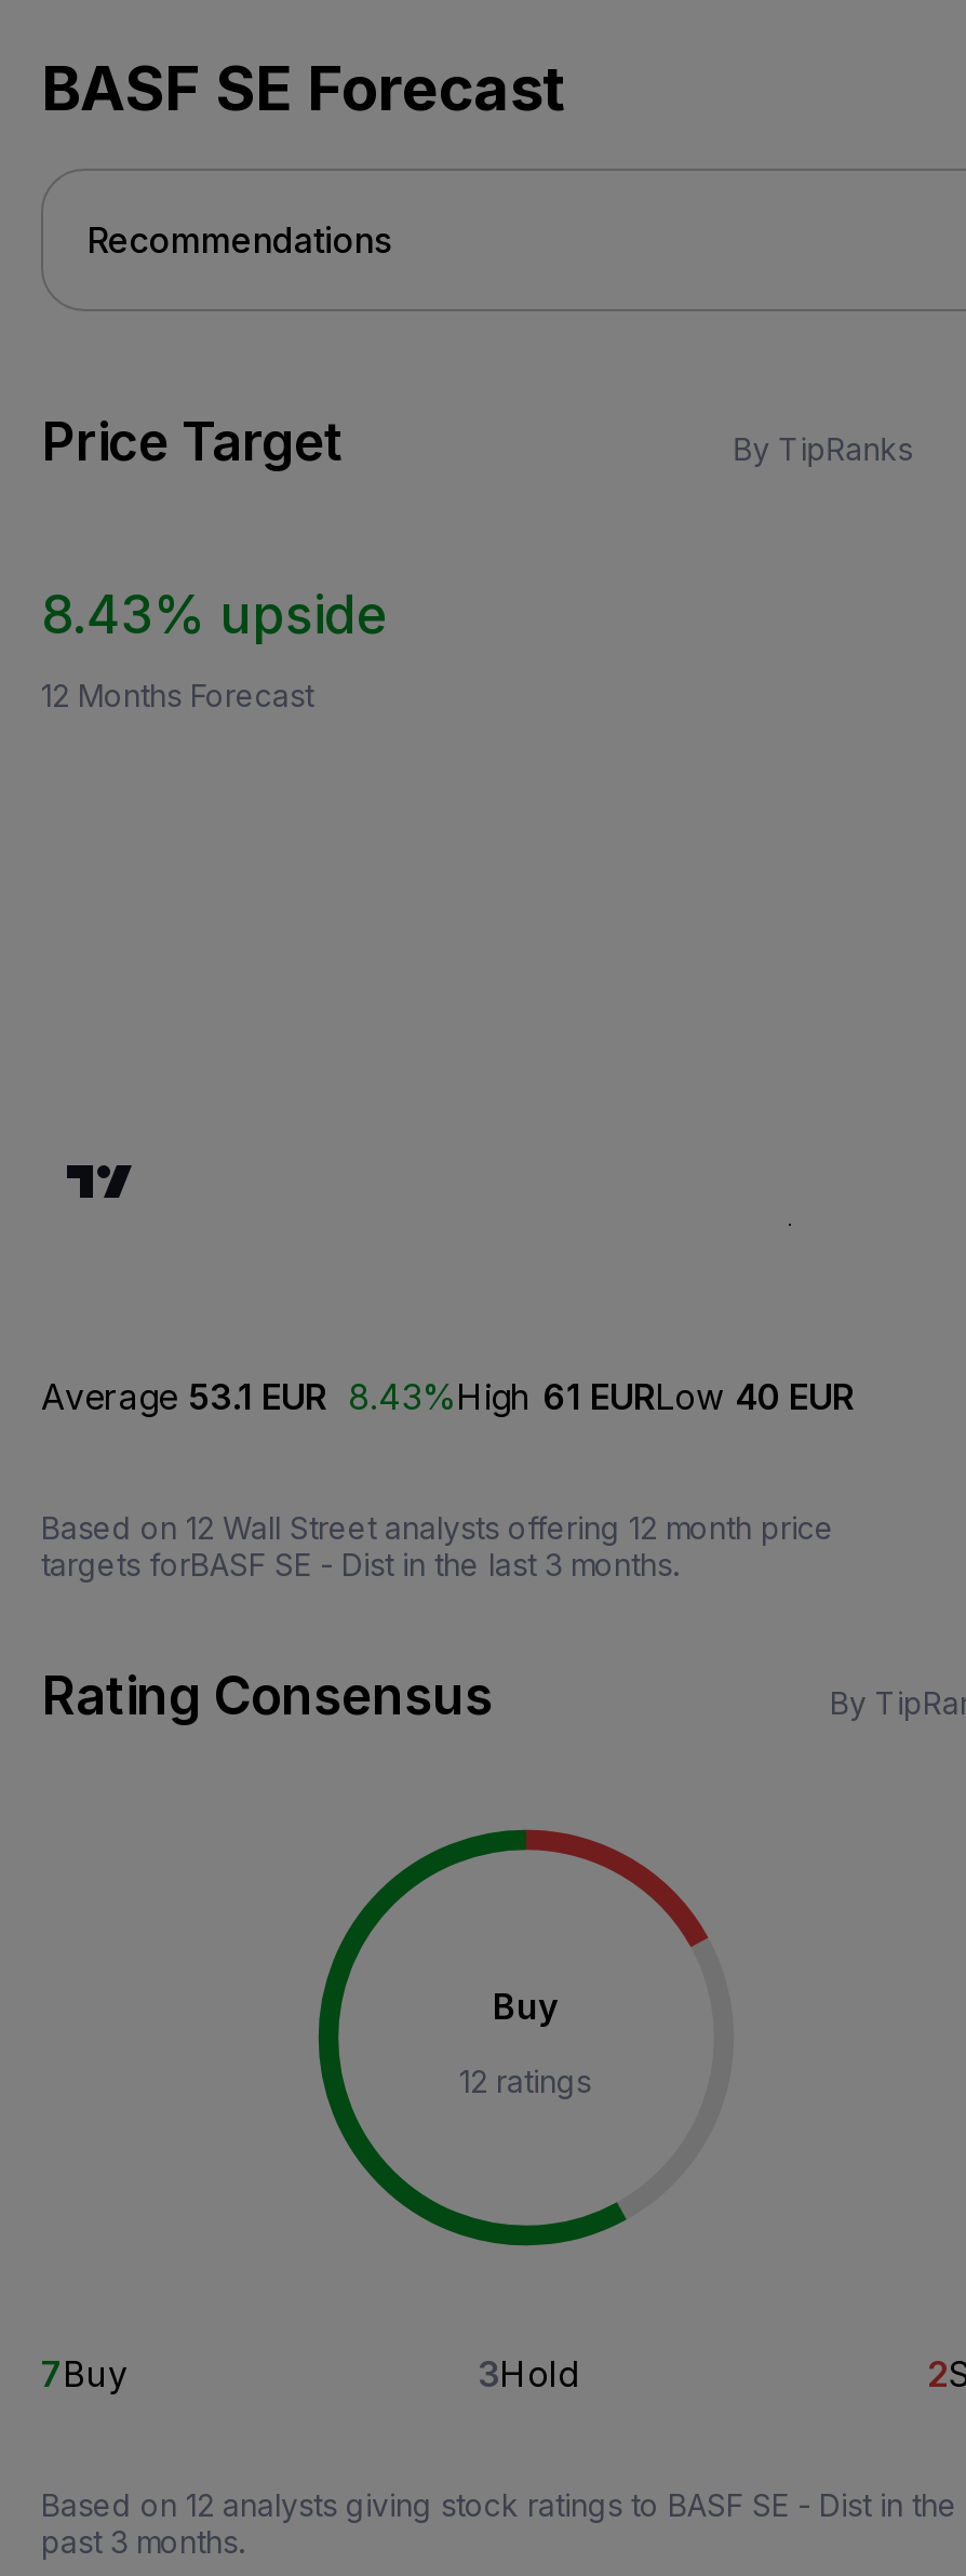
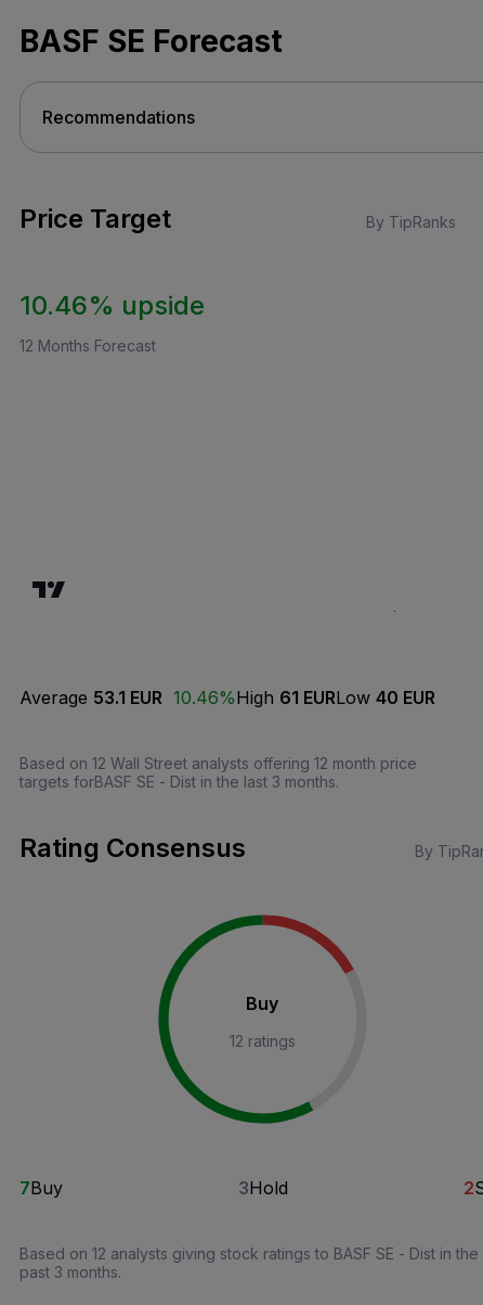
- 8.43% upside
+ 10.46% upside

- Average 53.1 EUR 8.43%High 61 EURLow 40 EUR
+ Average 53.1 EUR 10.46%High 61 EURLow 40 EUR
